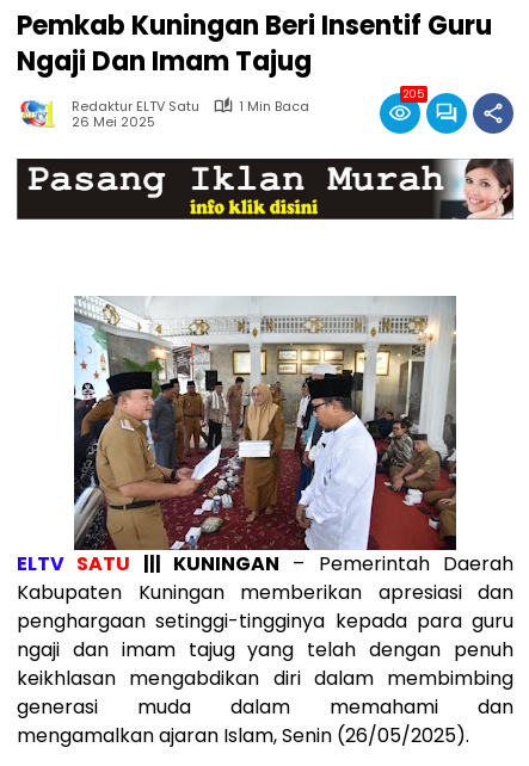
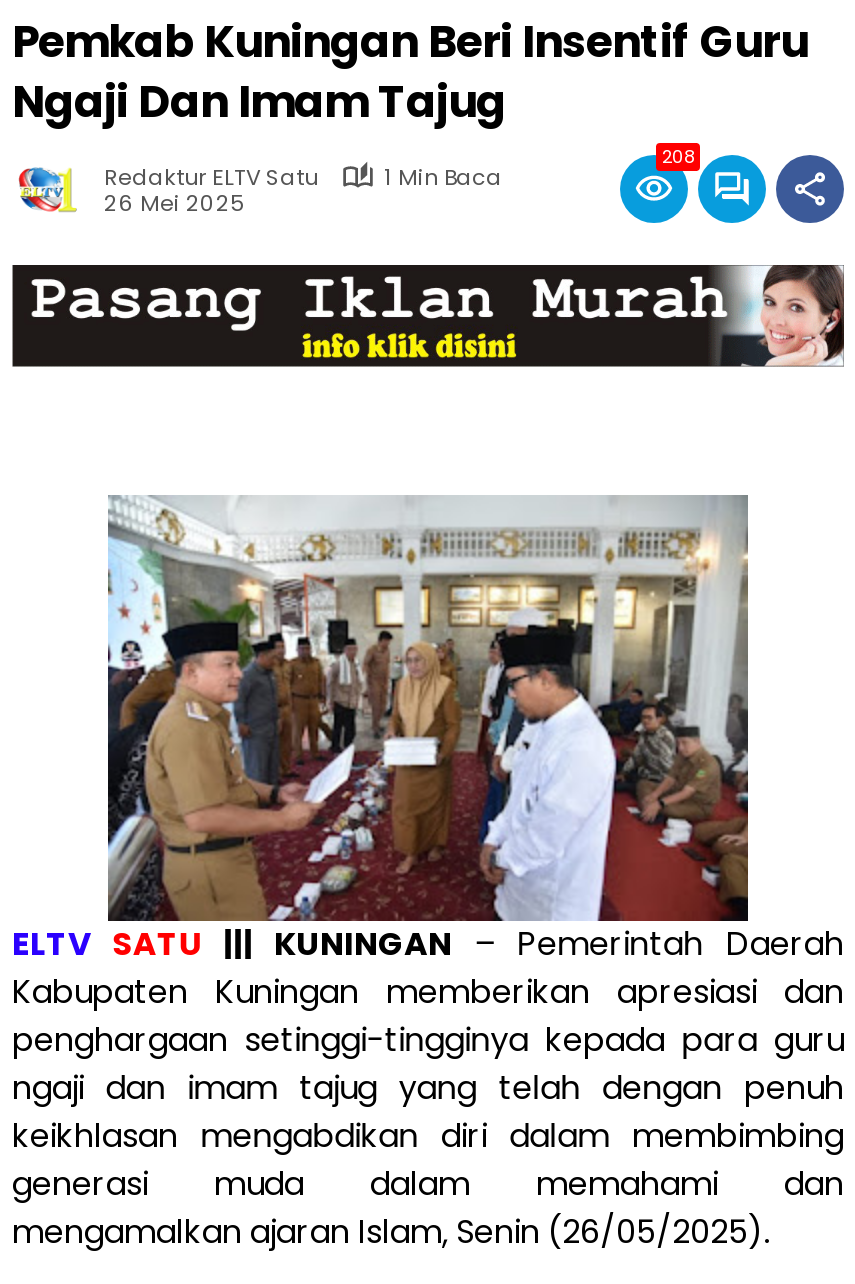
- 205
+ 208
